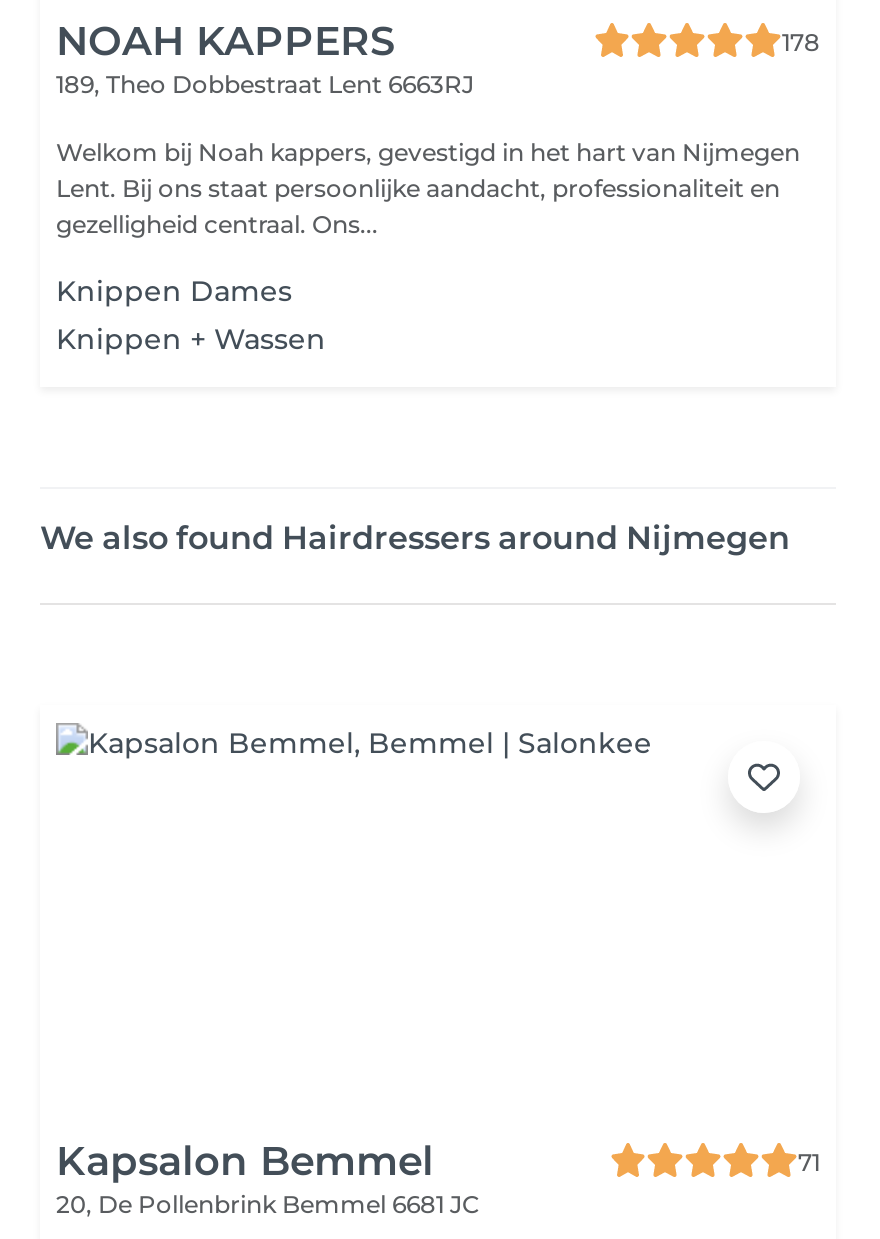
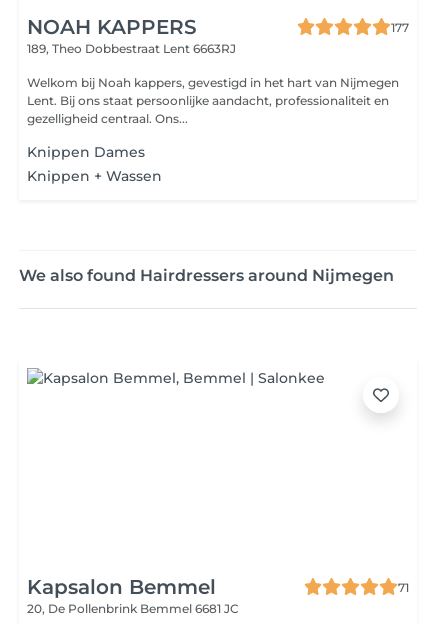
- 178
+ 177
